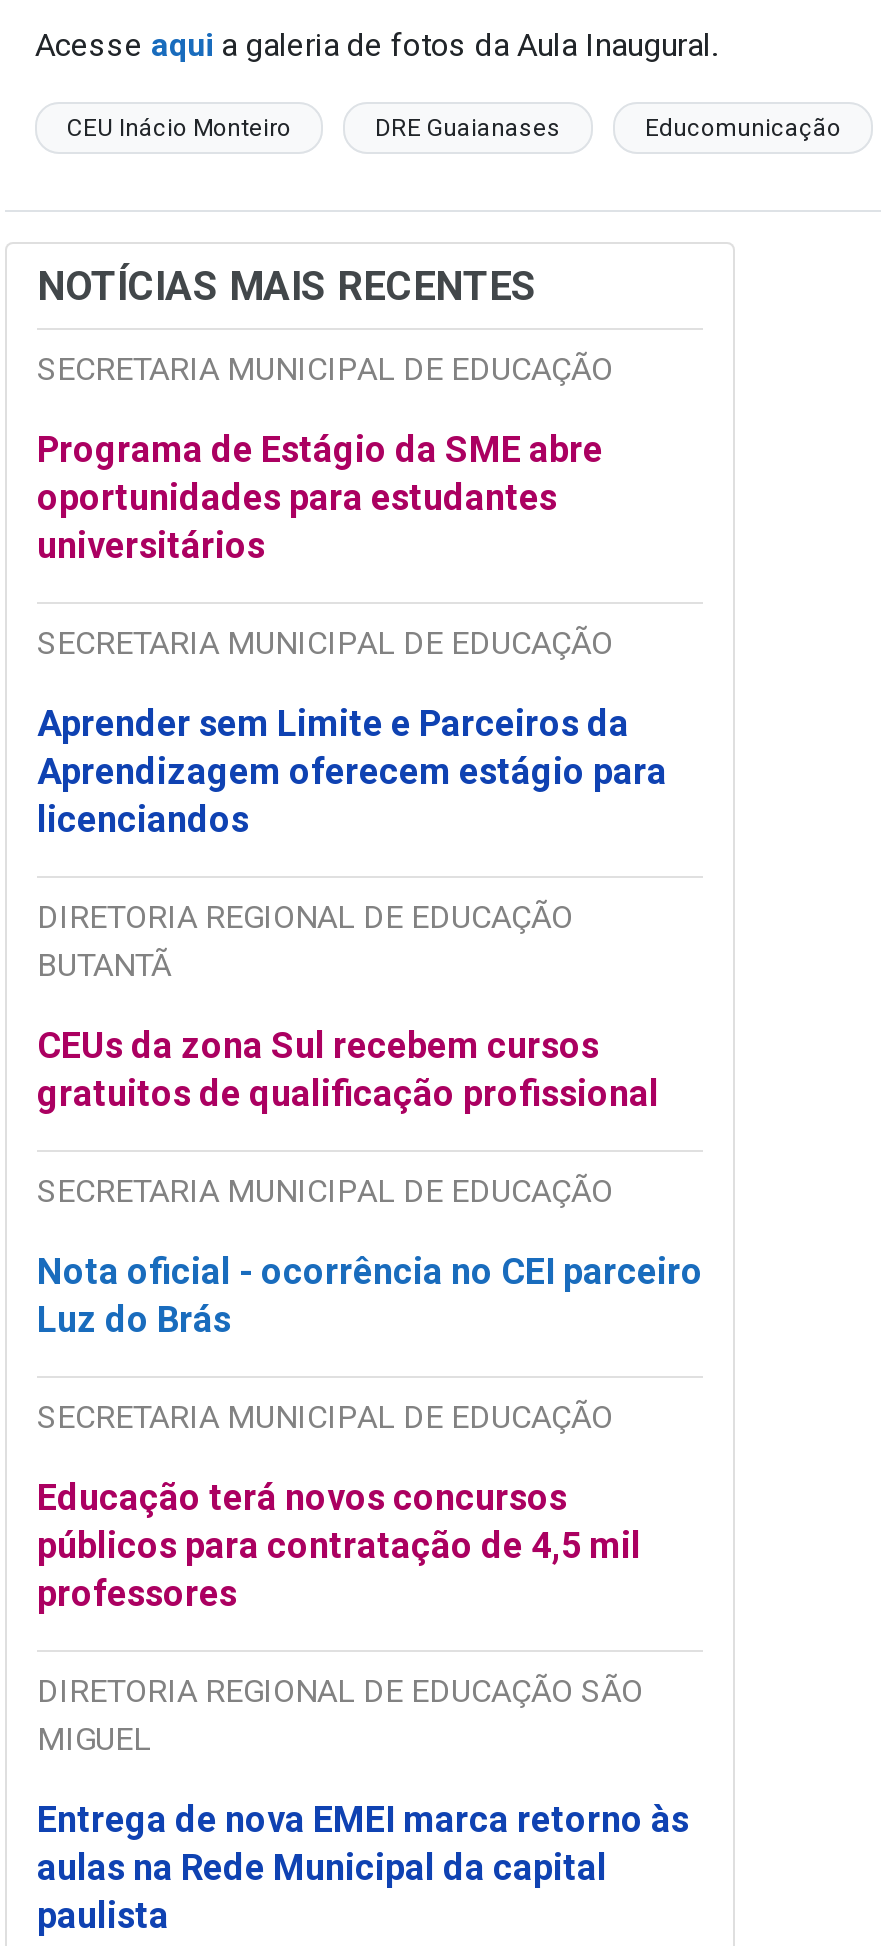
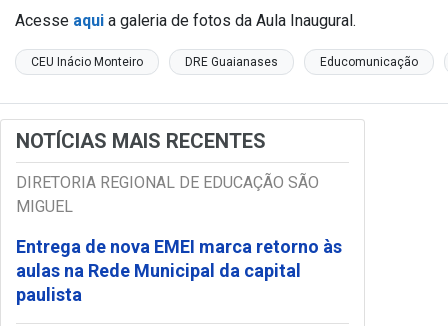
- SECRETARIA MUNICIPAL DE EDUCAÇÃO
- Programa de Estágio da SME abre
- oportunidades para estudantes
- universitários
- SECRETARIA MUNICIPAL DE EDUCAÇÃO
- Aprender sem Limite e Parceiros da
- Aprendizagem oferecem estágio para
- licenciandos
- DIRETORIA REGIONAL DE EDUCAÇÃO
- BUTANTÃ
- CEUs da zona Sul recebem cursos
- gratuitos de qualificação profissional
- SECRETARIA MUNICIPAL DE EDUCAÇÃO
- Nota oficial - ocorrência no CEI parceiro
- Luz do Brás
- SECRETARIA MUNICIPAL DE EDUCAÇÃO
- Educação terá novos concursos
- públicos para contratação de 4,5 mil
- professores
